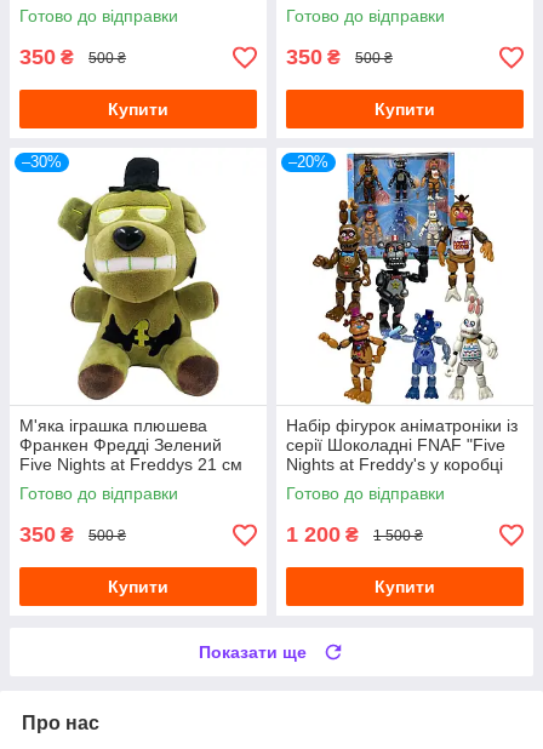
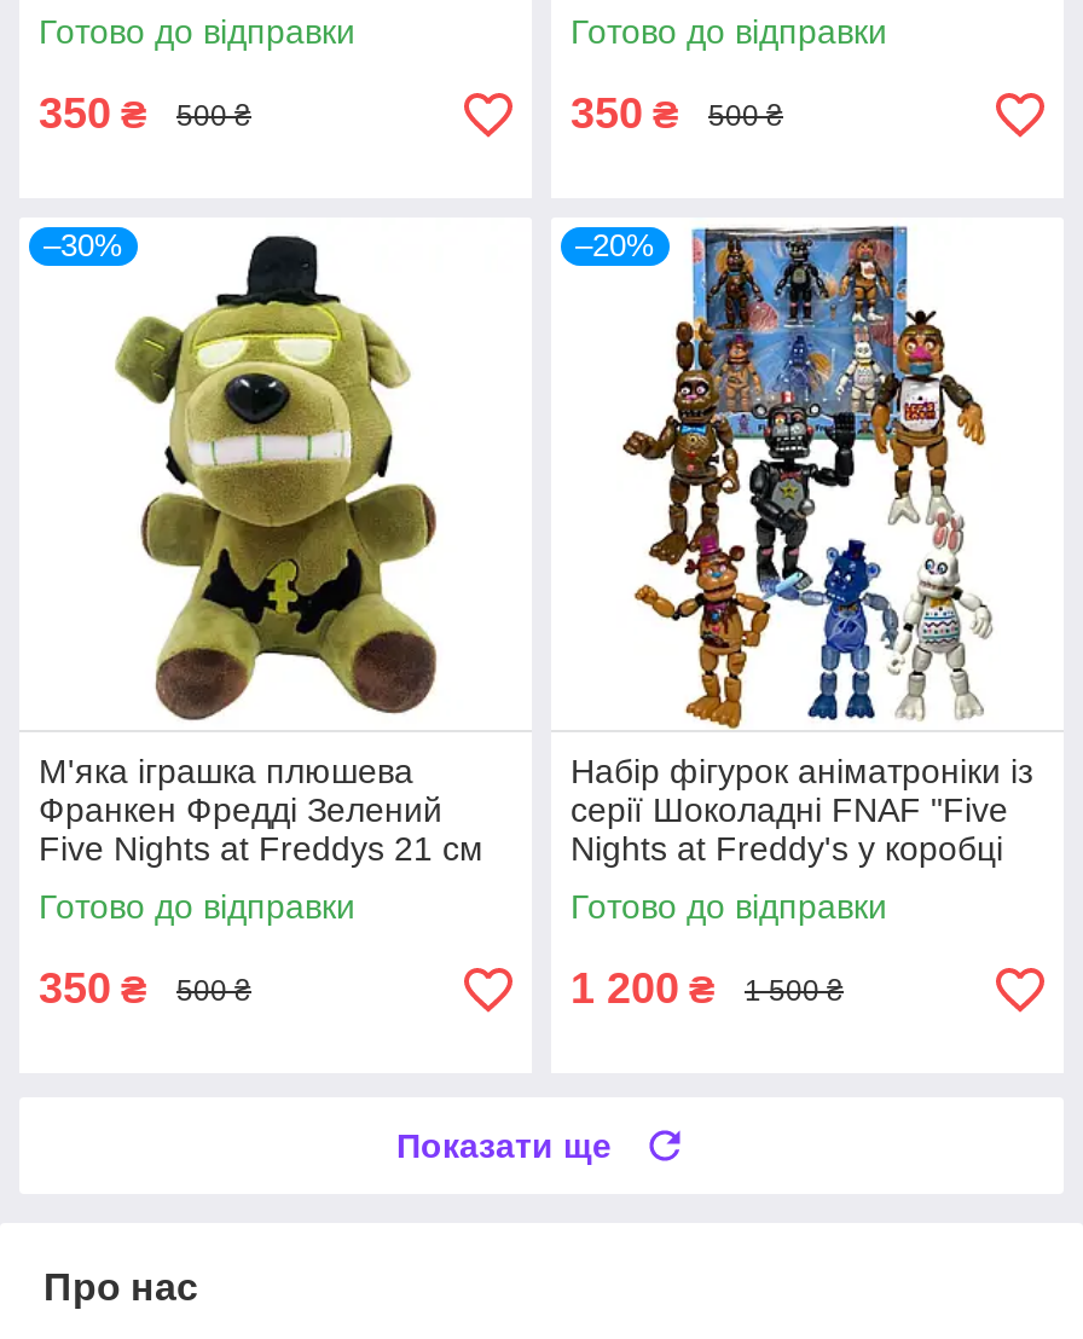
- Купити

- Купити

- Купити

- Купити
